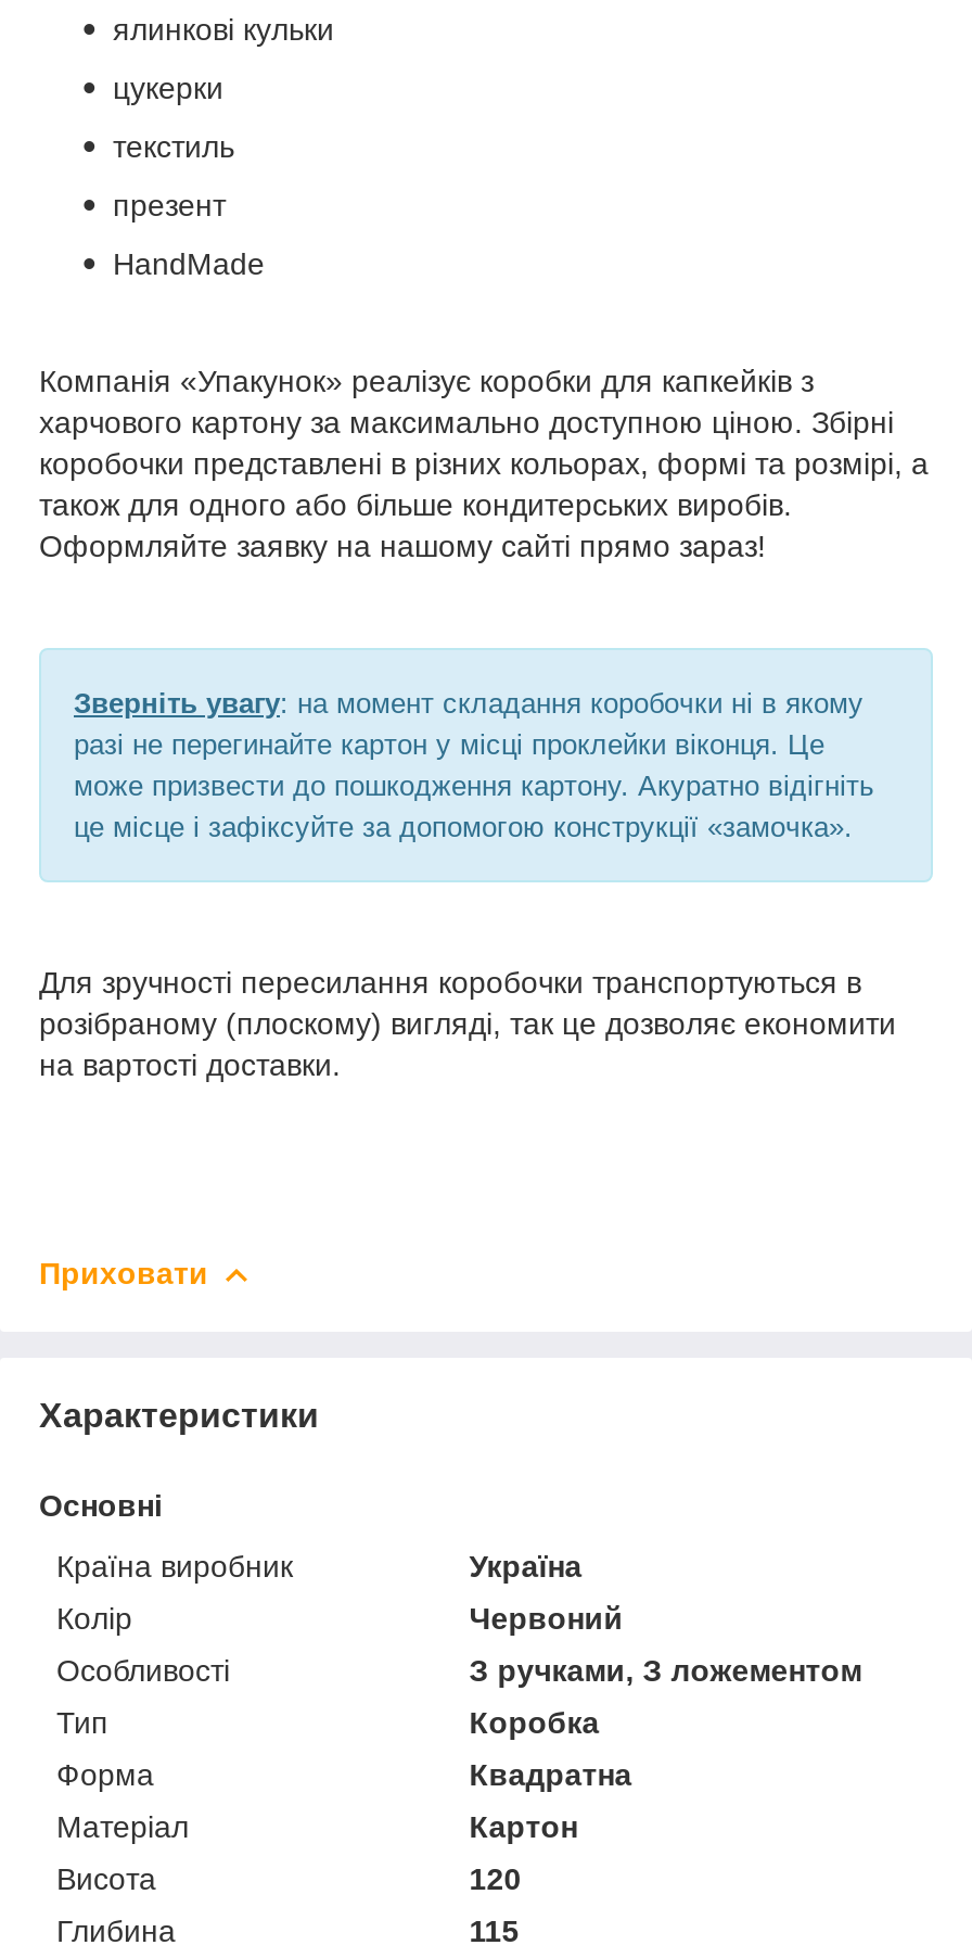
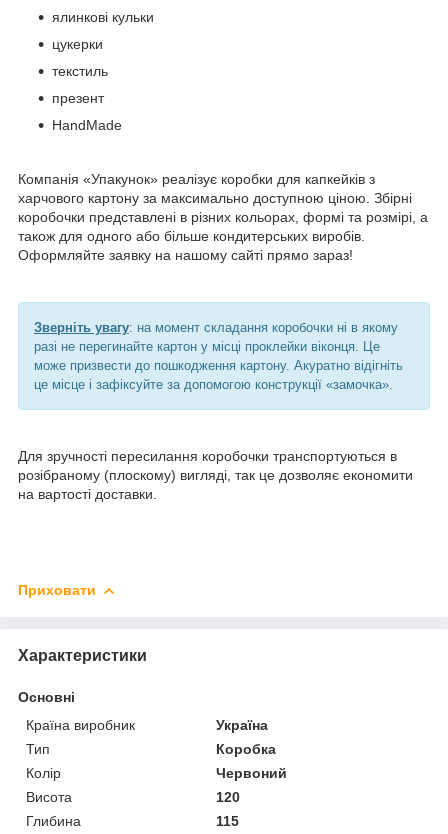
moved down: Колір | Червоний

- Особливості
- З ручками, З ложементом

- Форма
- Квадратна
- Матеріал
- Картон
